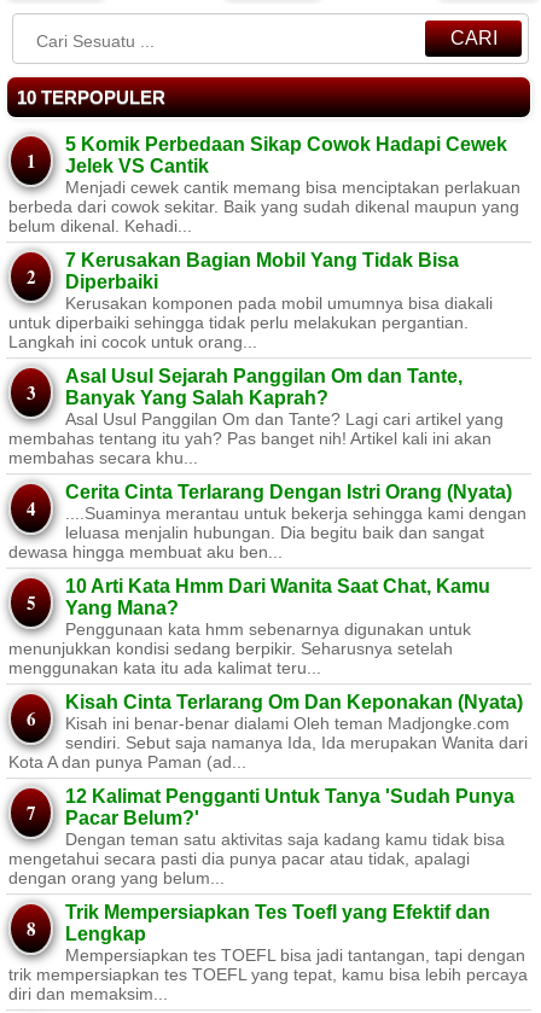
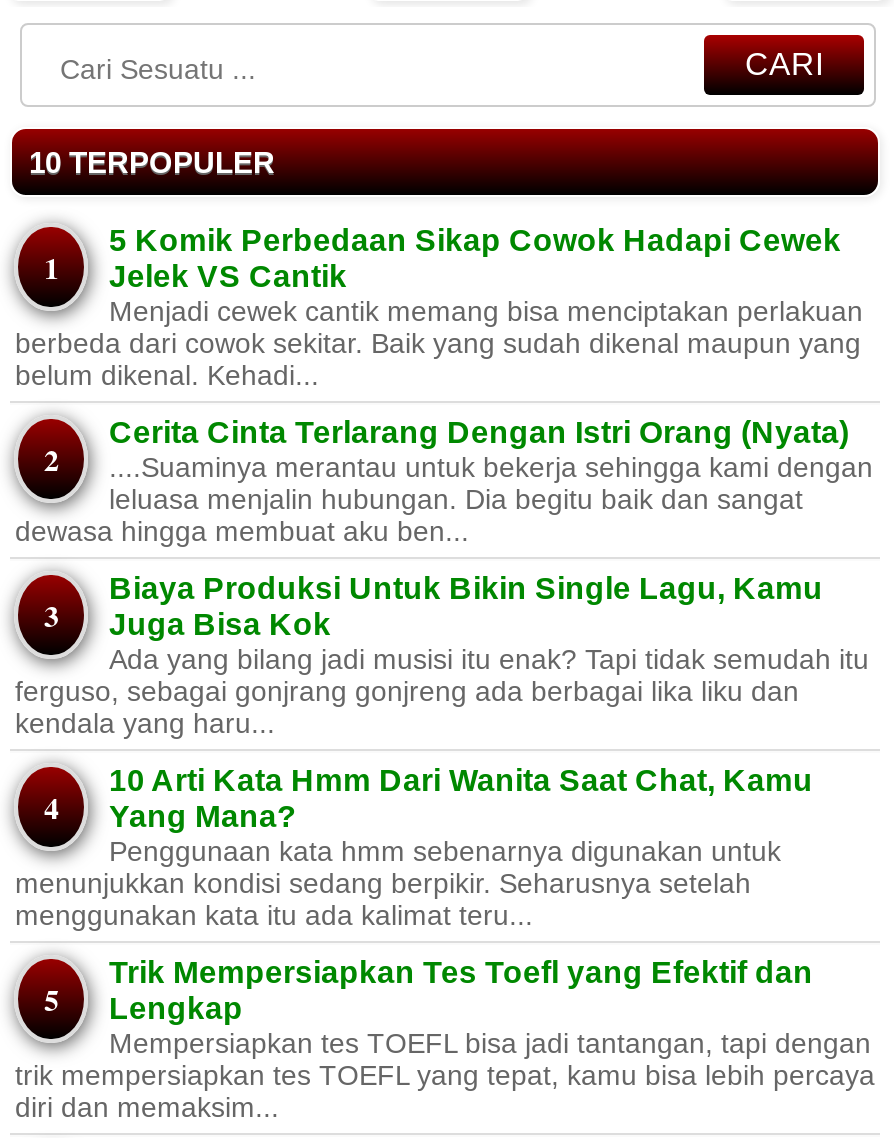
- 7 Kerusakan Bagian Mobil Yang Tidak Bisa
- Diperbaiki
- Kerusakan komponen pada mobil umumnya bisa diakali
- untuk diperbaiki sehingga tidak perlu melakukan pergantian.
- Langkah ini cocok untuk orang...
- Asal Usul Sejarah Panggilan Om dan Tante,
- Banyak Yang Salah Kaprah?
- Asal Usul Panggilan Om dan Tante? Lagi cari artikel yang
- membahas tentang itu yah? Pas banget nih! Artikel kali ini akan
- membahas secara khu...

+ Biaya Produksi Untuk Bikin Single Lagu, Kamu
+ Juga Bisa Kok
+ Ada yang bilang jadi musisi itu enak? Tapi tidak semudah itu
+ ferguso, sebagai gonjrang gonjreng ada berbagai lika liku dan
+ kendala yang haru...

- Kisah Cinta Terlarang Om Dan Keponakan (Nyata)
- Kisah ini benar-benar dialami Oleh teman Madjongke.com
- sendiri. Sebut saja namanya Ida, Ida merupakan Wanita dari
- Kota A dan punya Paman (ad...
- 12 Kalimat Pengganti Untuk Tanya 'Sudah Punya
- Pacar Belum?'
- Dengan teman satu aktivitas saja kadang kamu tidak bisa
- mengetahui secara pasti dia punya pacar atau tidak, apalagi
- dengan orang yang belum...
